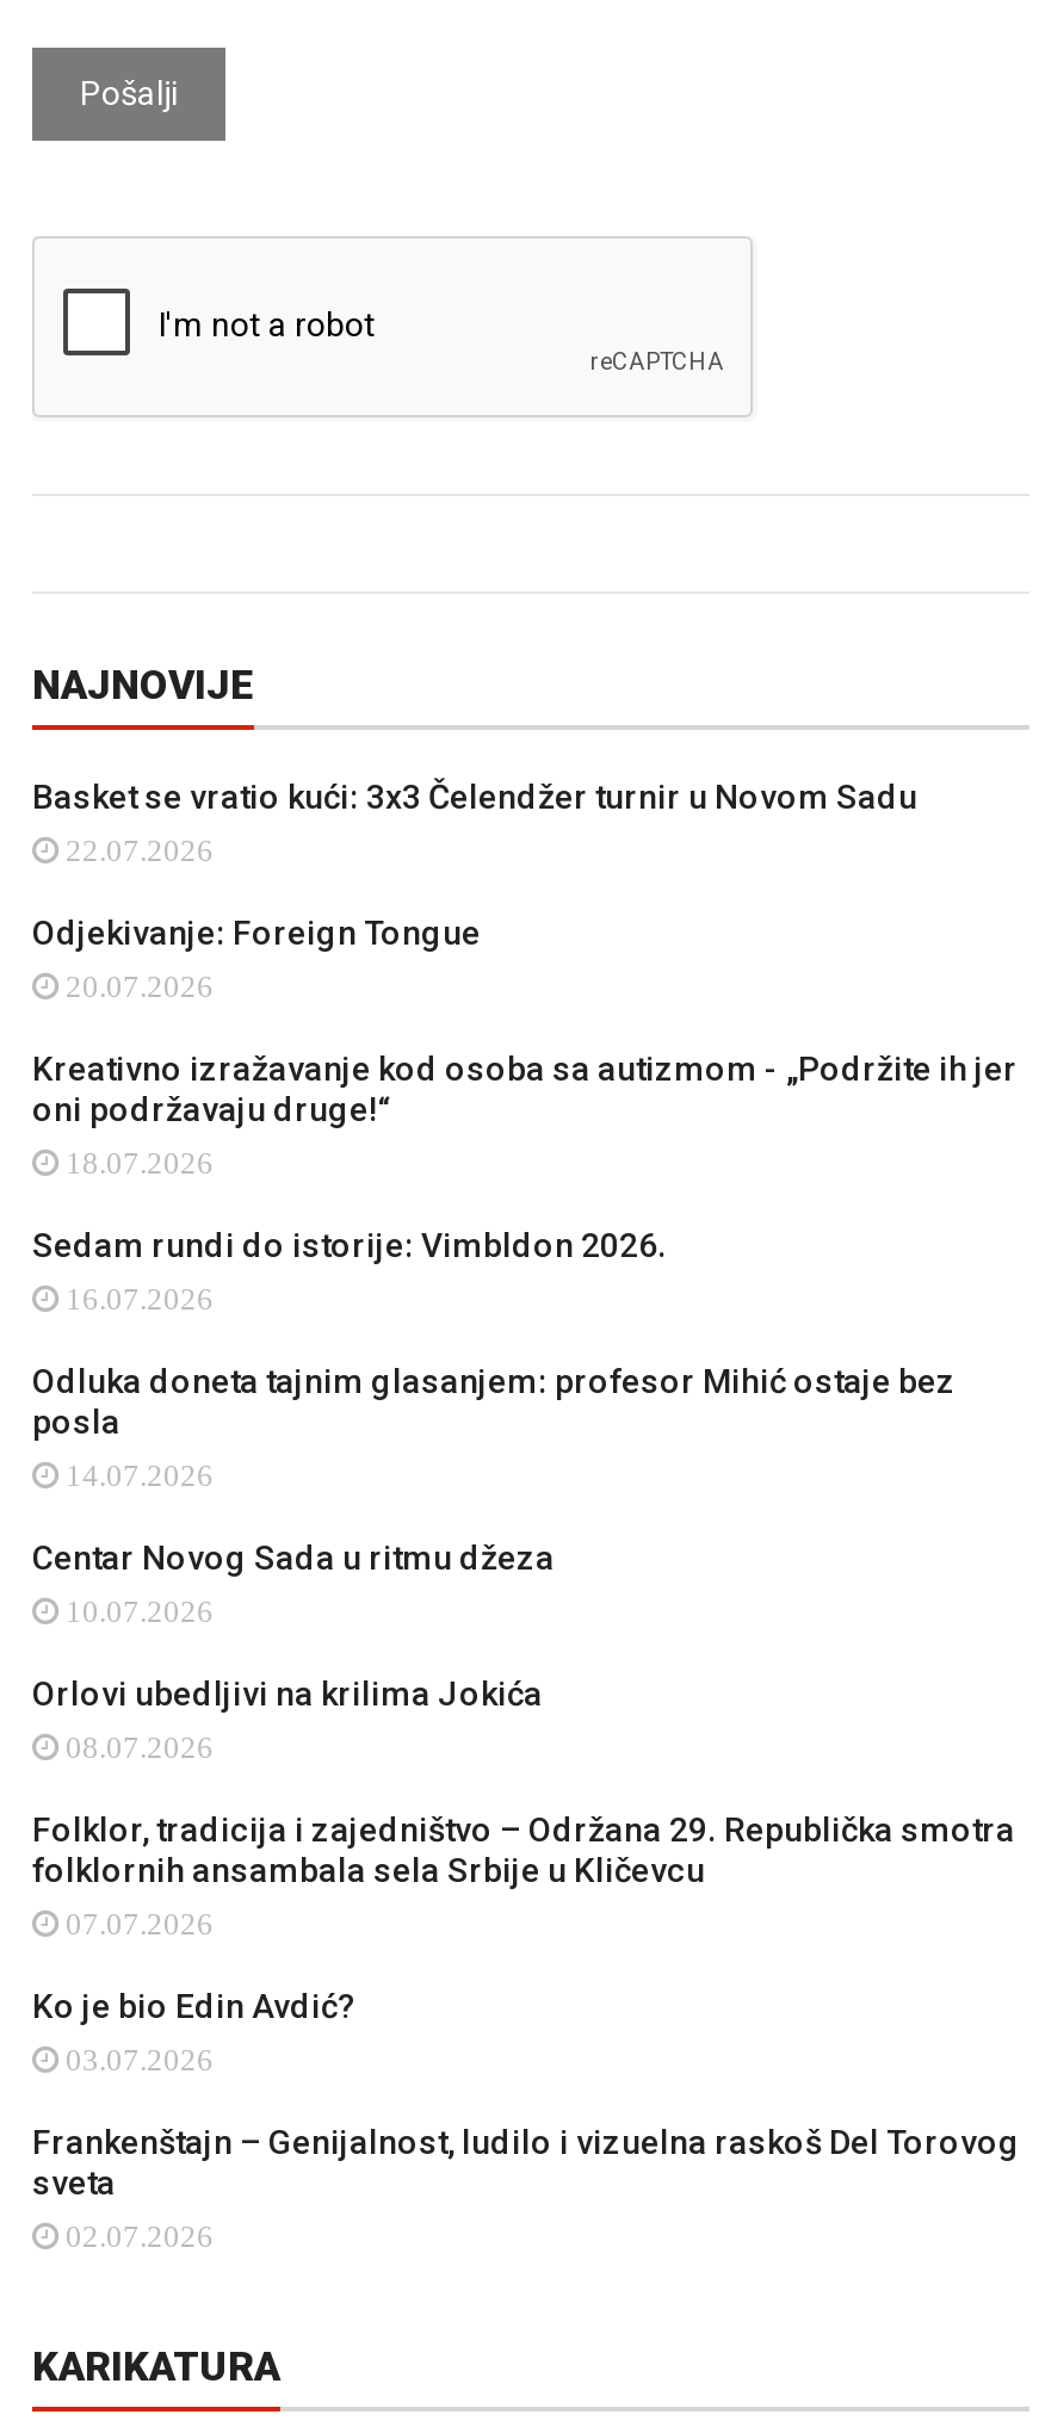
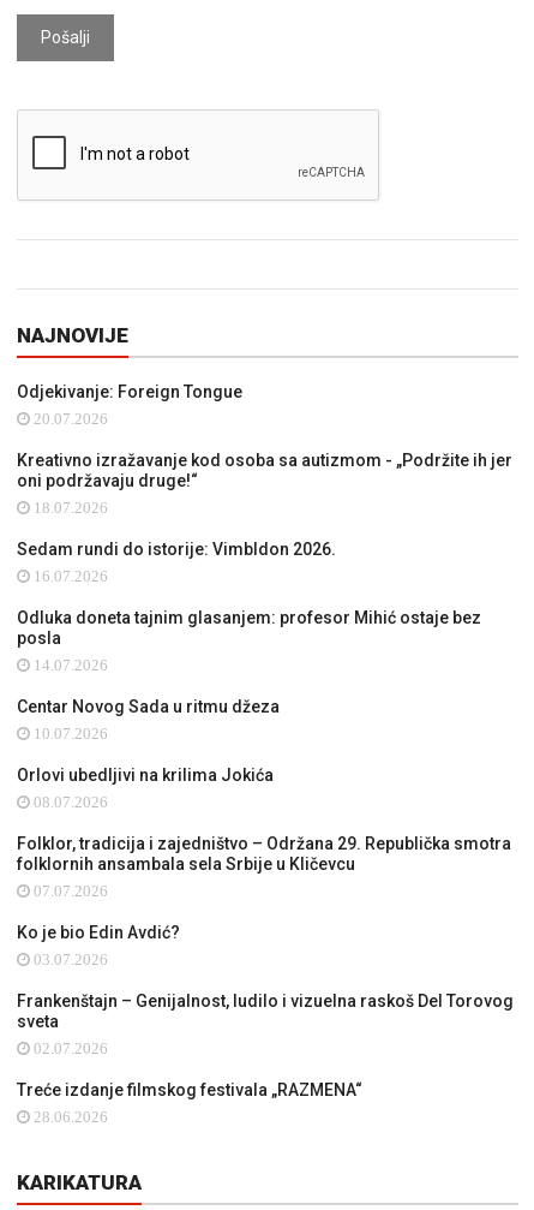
- Basket se vratio kući: 3x3 Čelendžer turnir u Novom Sadu
- 22.07.2026

moved up: Odjekivanje: Foreign Tongue | 20.07.2026 | Kreativno izražavanje kod osoba sa autizmom - „Podržite ih jer | ... | sveta | 02.07.2026

+ Treće izdanje filmskog festivala „RAZMENA“
+ 28.06.2026
